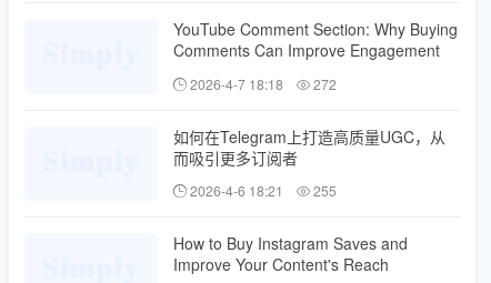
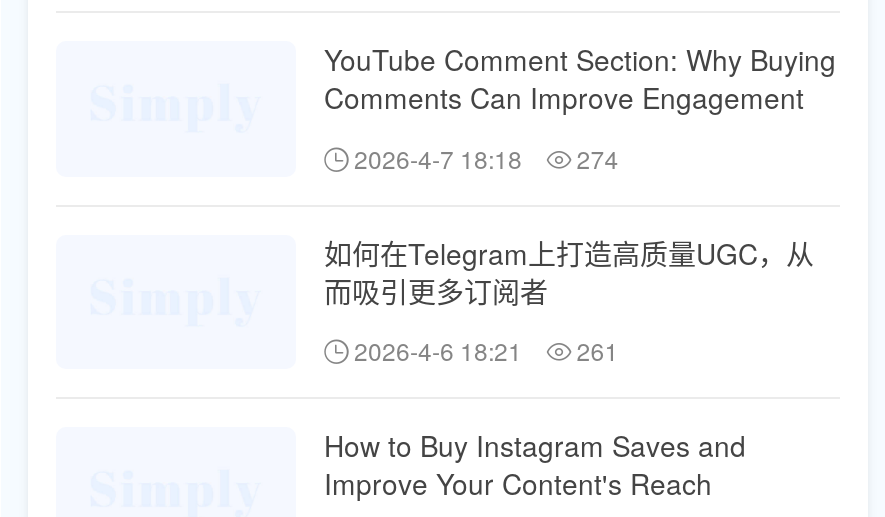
- 2026-4-7 18:18 272
+ 2026-4-7 18:18 274

- 2026-4-6 18:21 255
+ 2026-4-6 18:21 261
